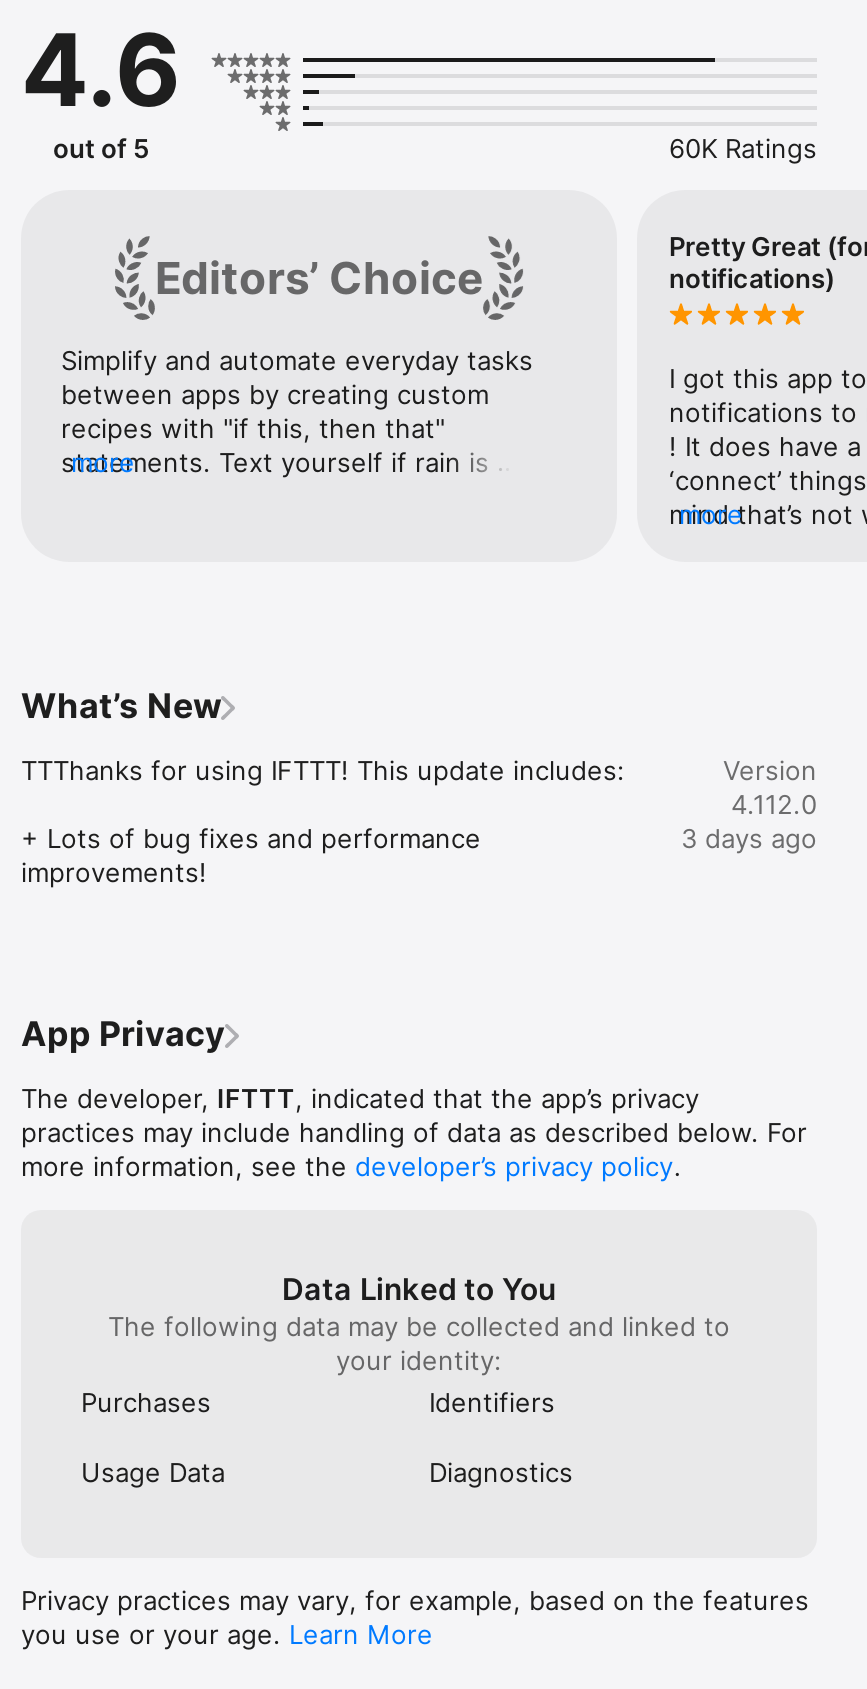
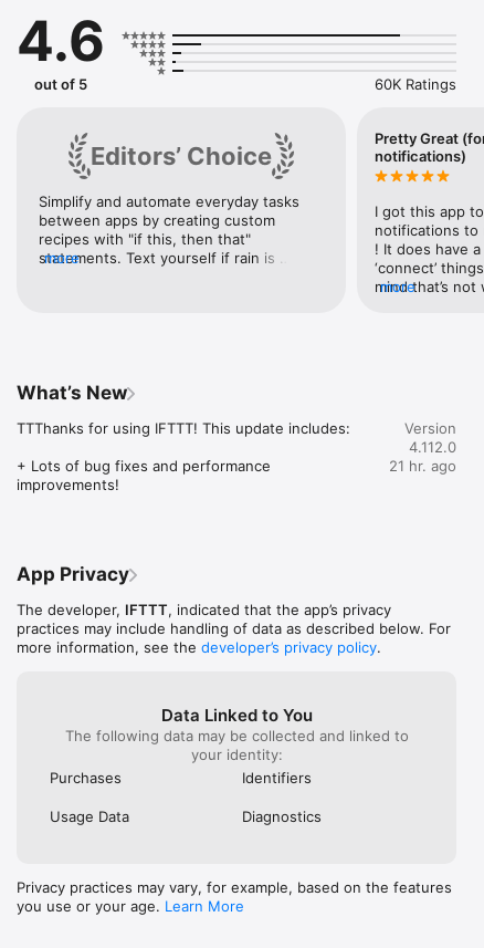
- 3 days ago
+ 21 hr. ago
